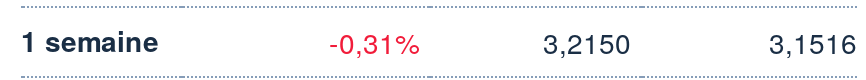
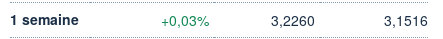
- -0,31%
+ +0,03%

- 3,2150
+ 3,2260
